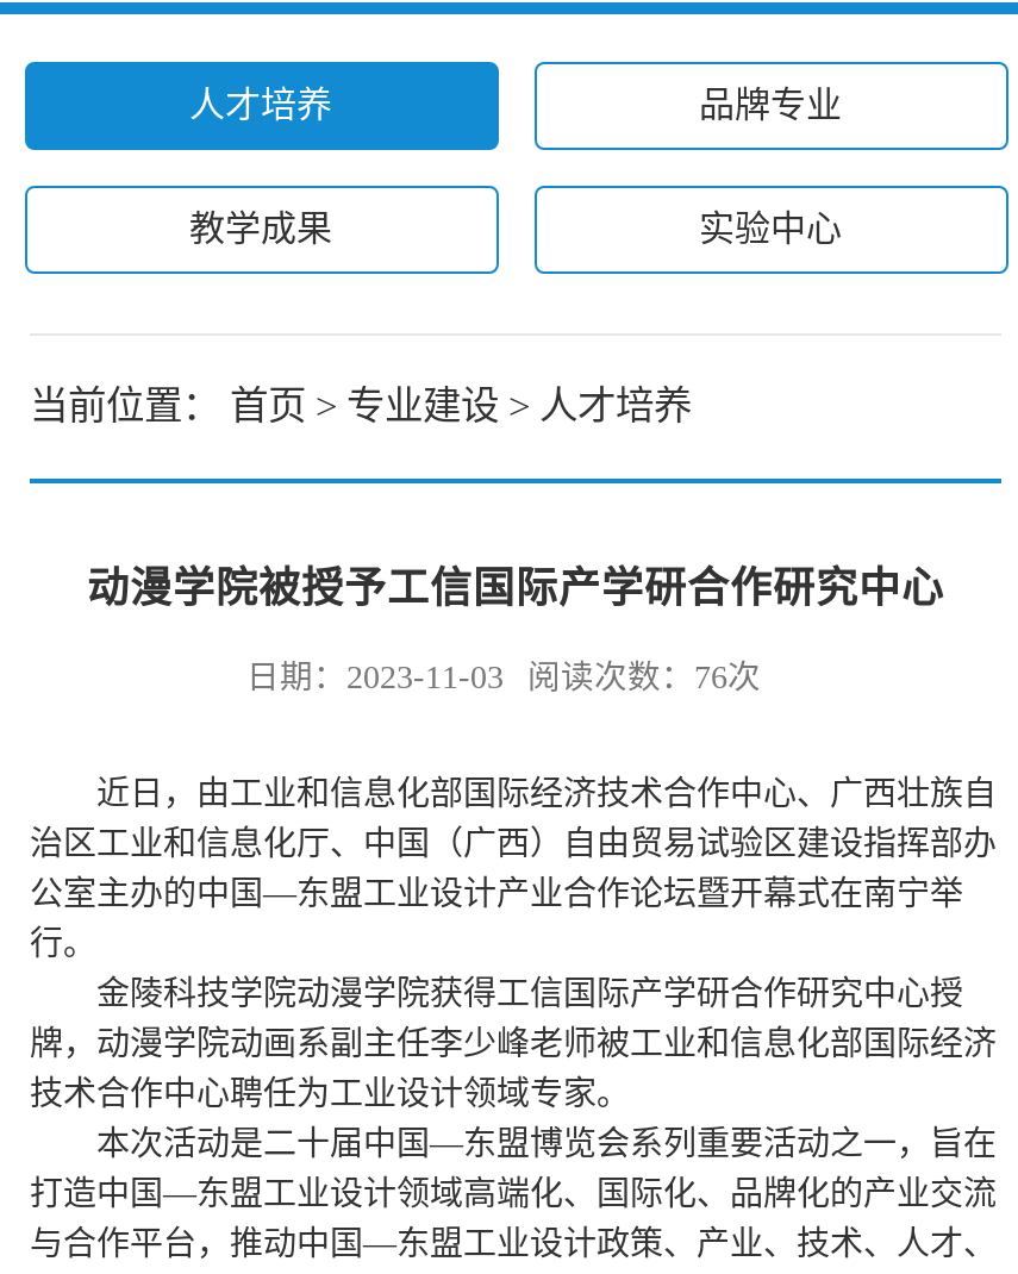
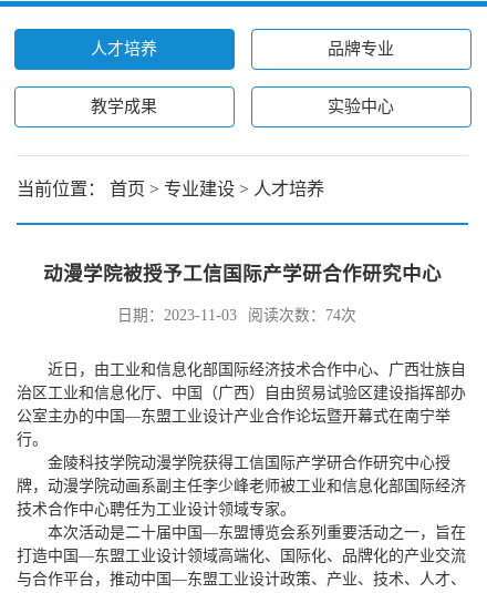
- 日期：2023-11-03 阅读次数：76次
+ 日期：2023-11-03 阅读次数：74次
